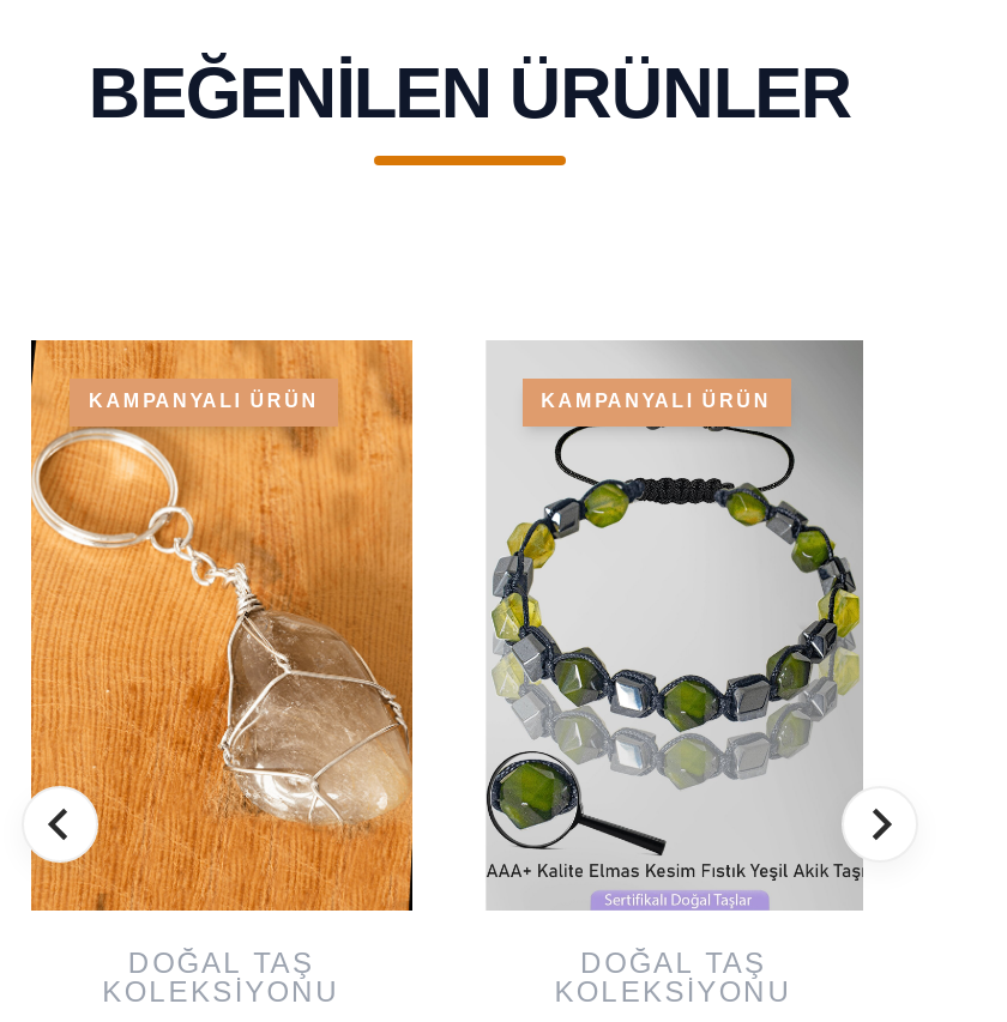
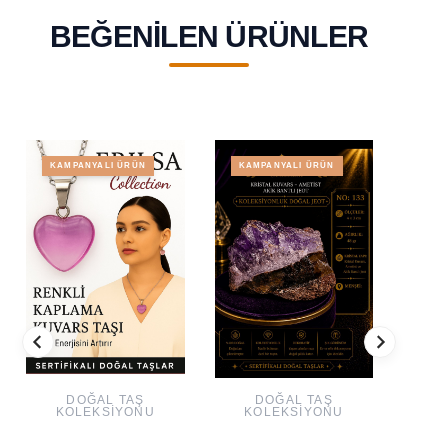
- [image]
+ [image]

- [image]
+ [image]
